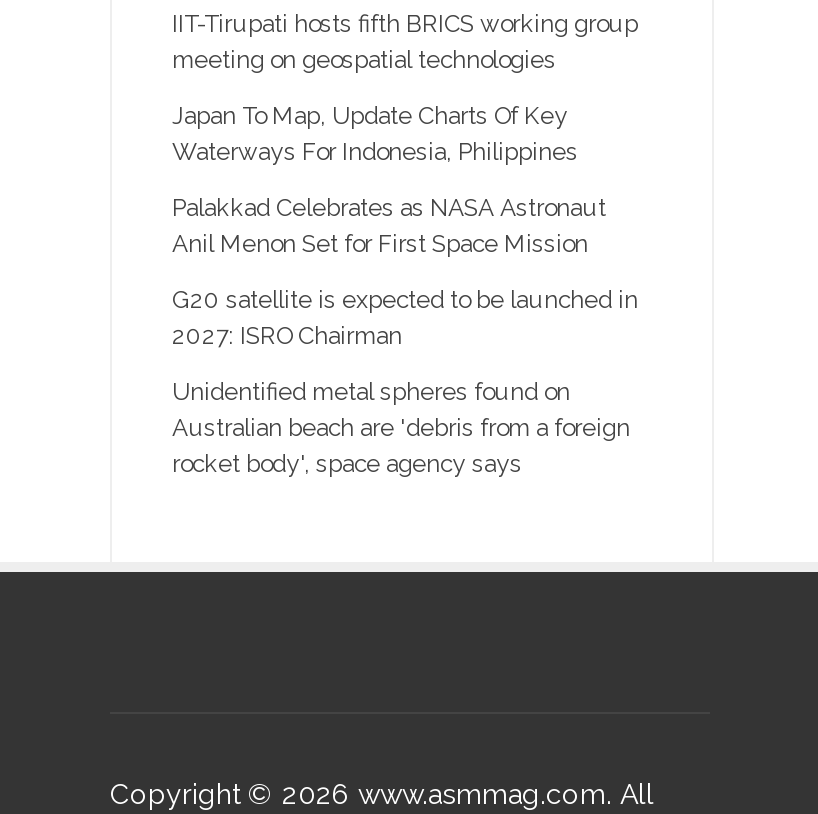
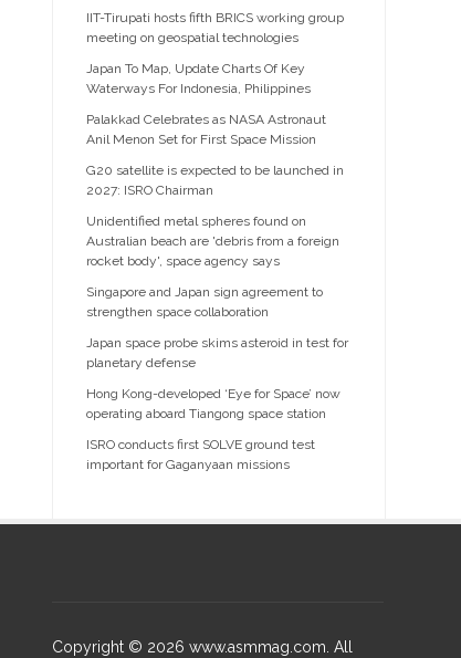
+ Singapore and Japan sign agreement to
+ strengthen space collaboration
+ Japan space probe skims asteroid in test for
+ planetary defense
+ Hong Kong-developed ‘Eye for Space’ now
+ operating aboard Tiangong space station
+ ISRO conducts first SOLVE ground test
+ important for Gaganyaan missions
